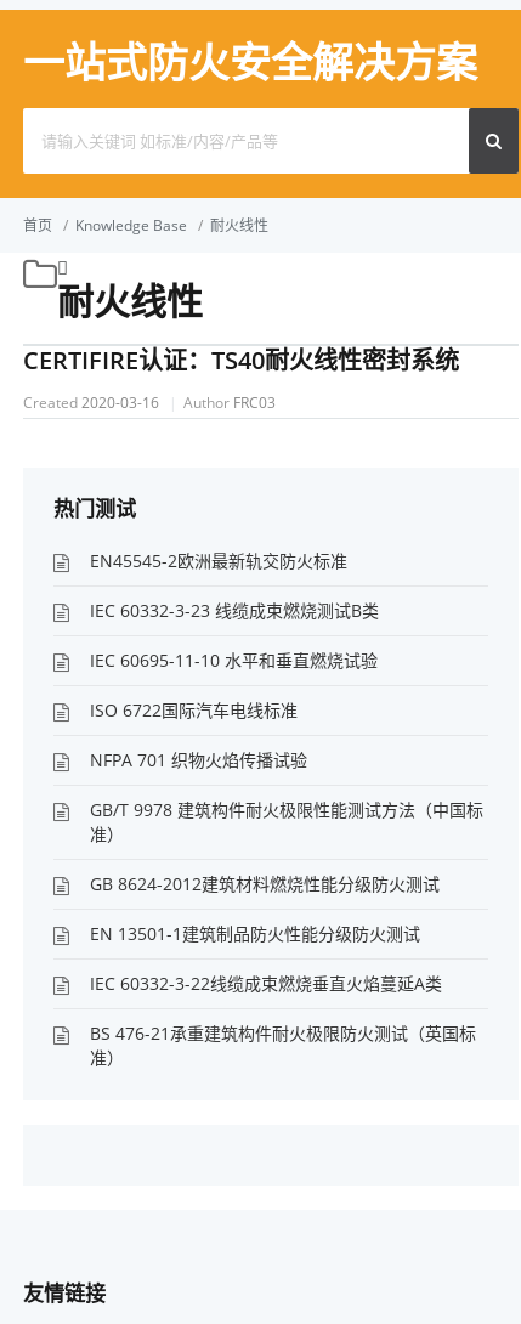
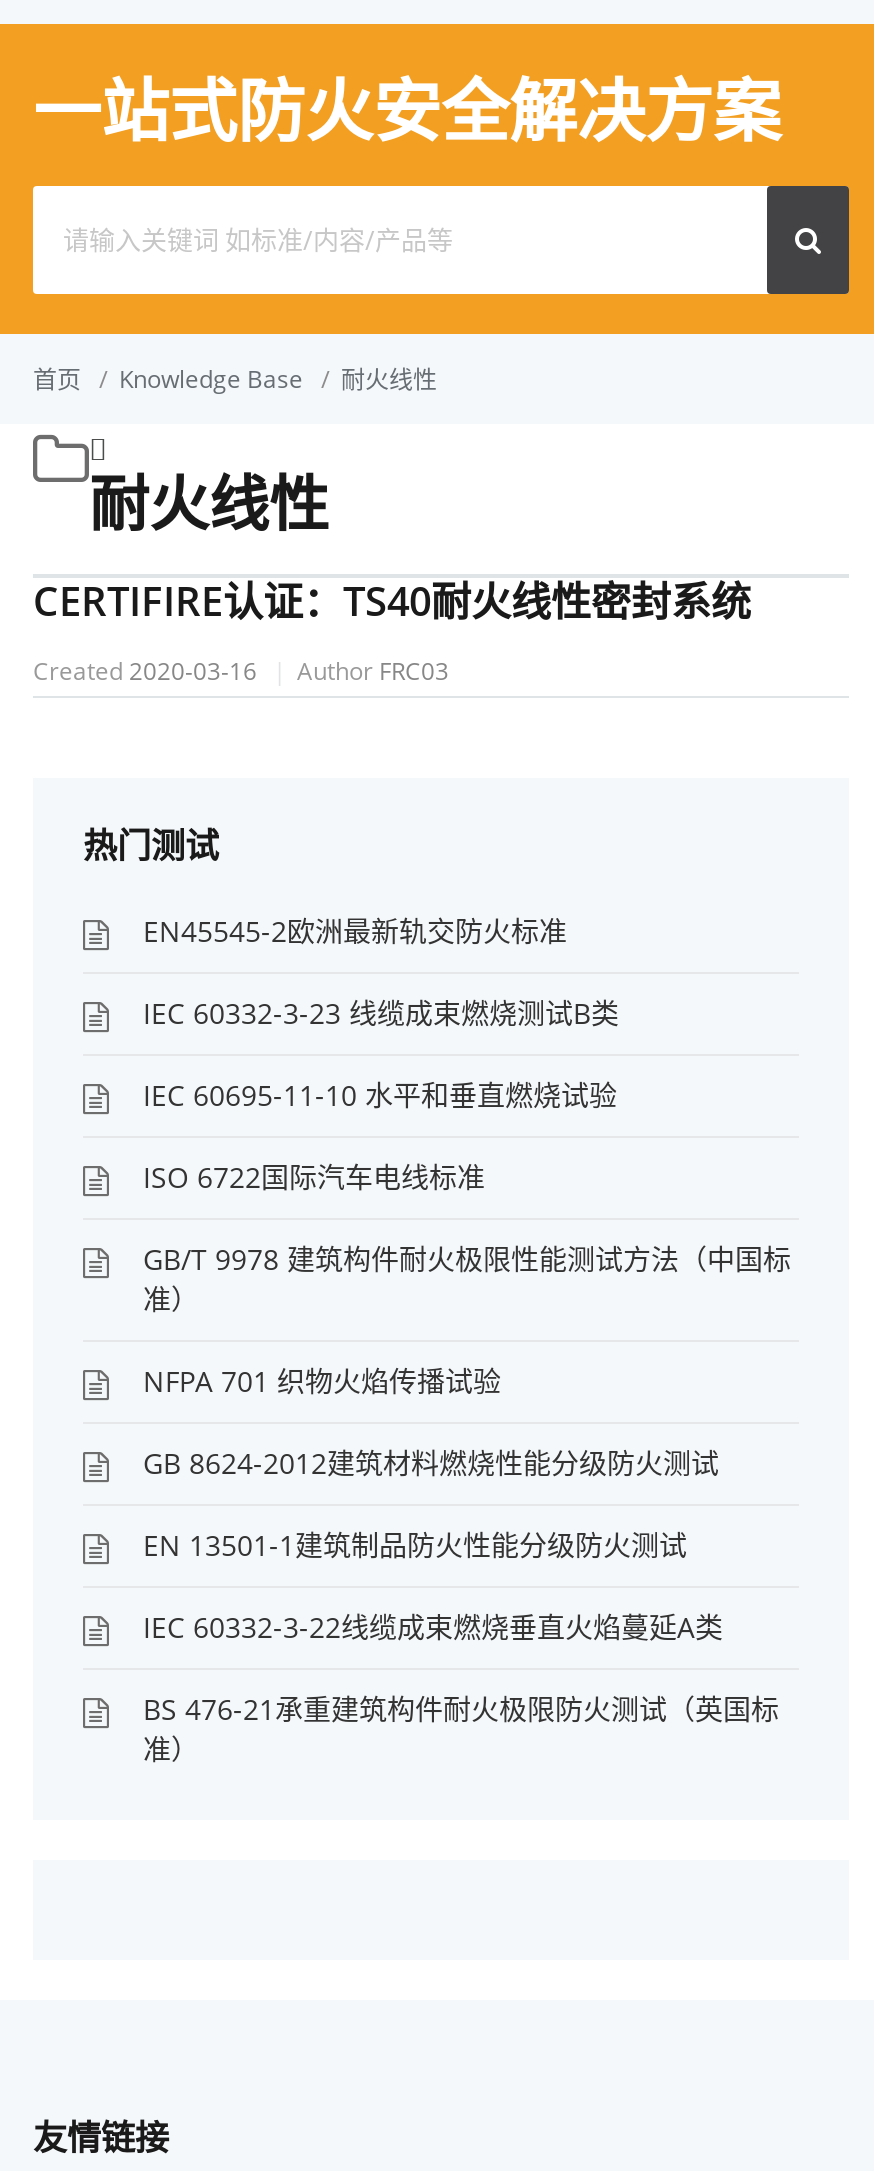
moved down: NFPA 701 织物火焰传播试验

moved up: GB/T 9978 建筑构件耐火极限性能测试方法（中国标 | 准）
